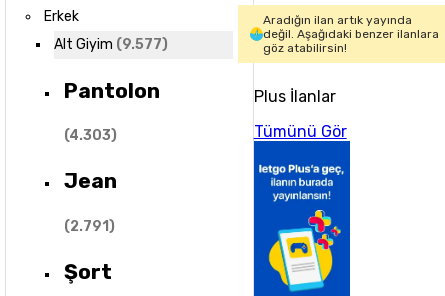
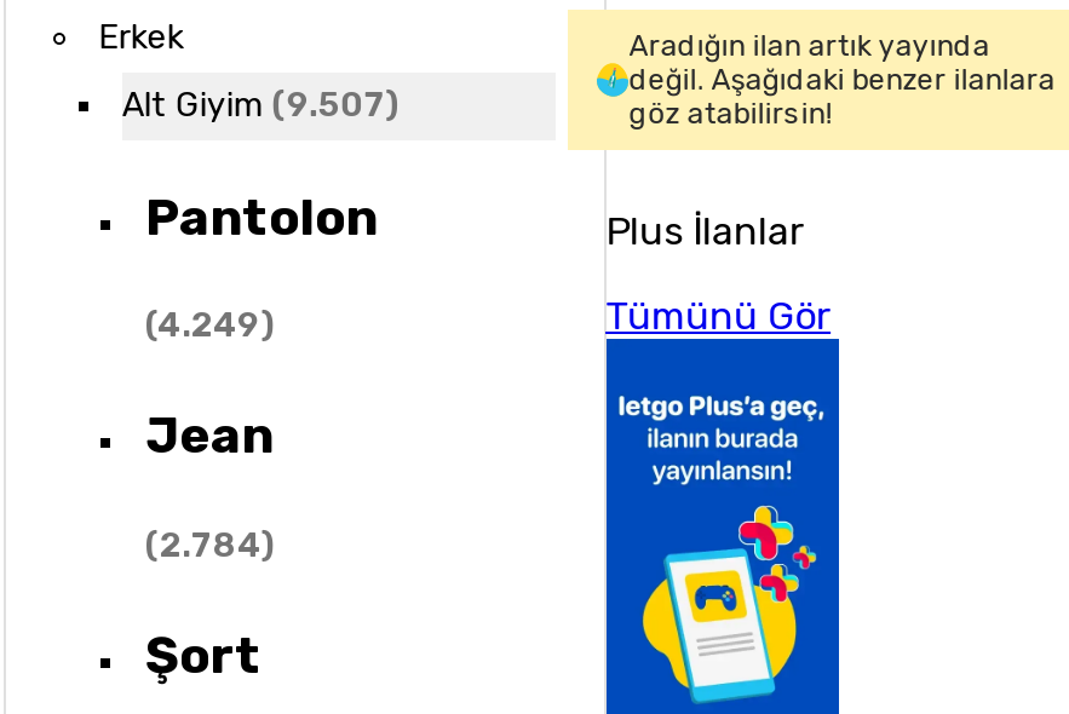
- Alt Giyim (9.577)
+ Alt Giyim (9.507)

- (4.303)
+ (4.249)

- (2.791)
+ (2.784)
